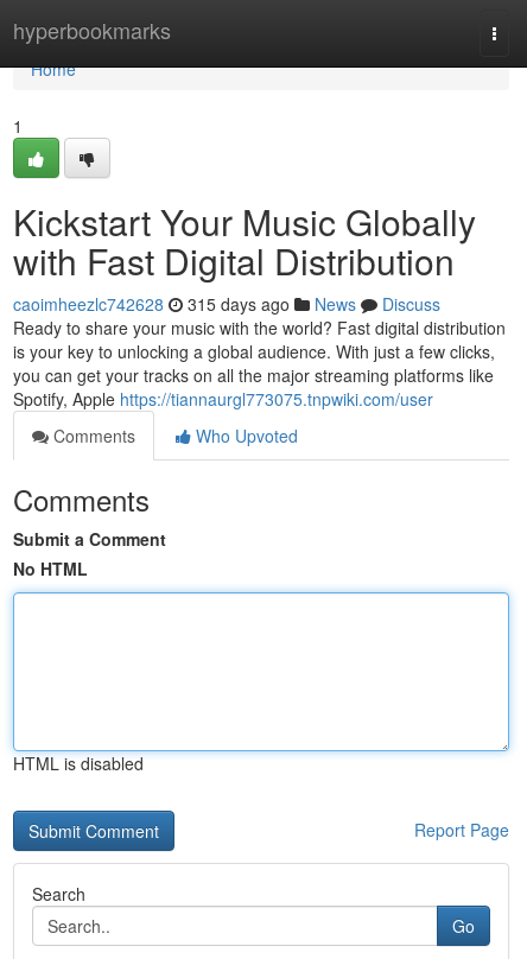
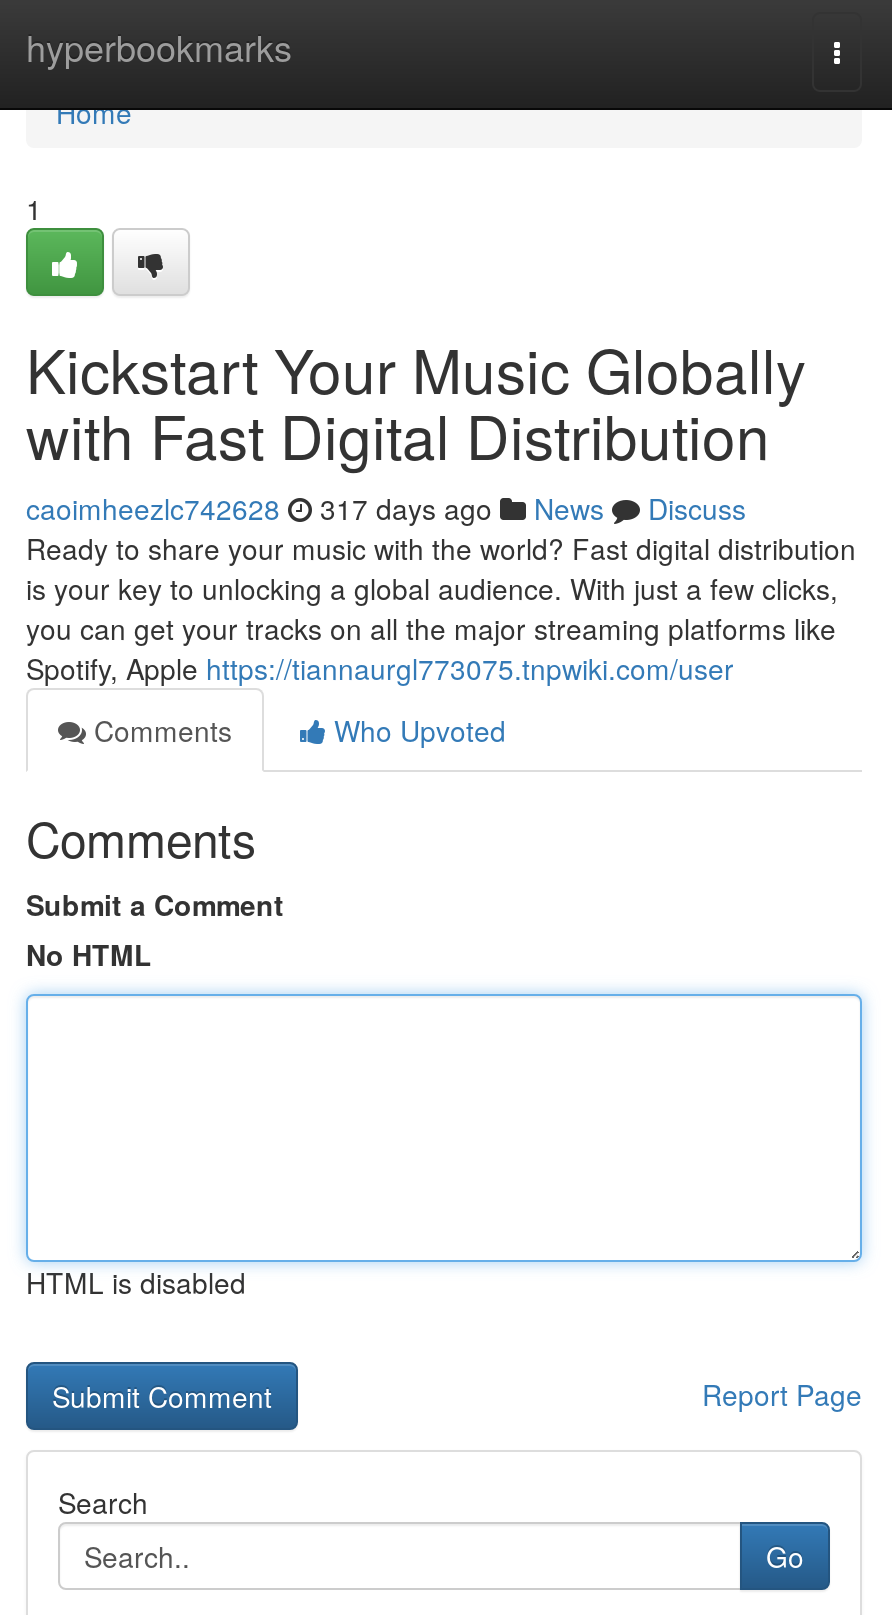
- caoimheezlc742628 315 days ago News Discuss
+ caoimheezlc742628 317 days ago News Discuss
